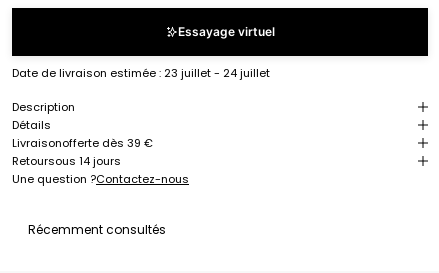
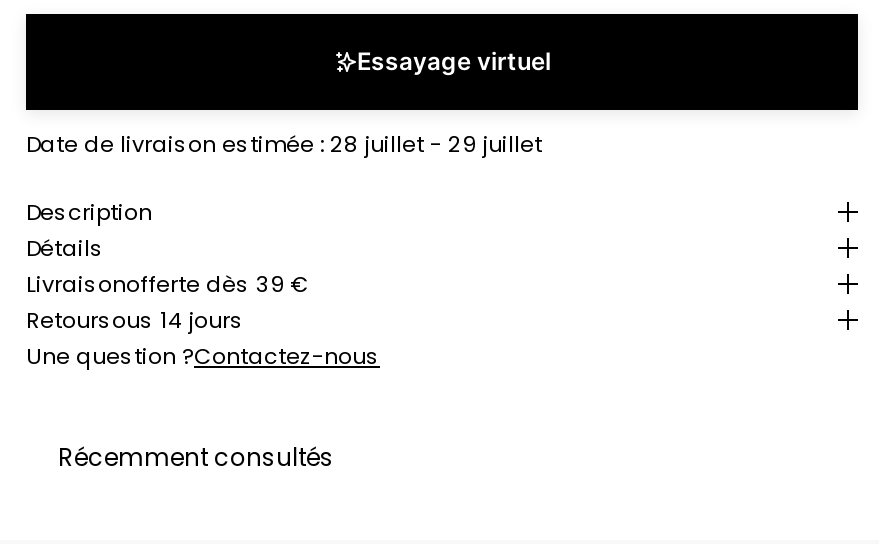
- Date de livraison estimée : 23 juillet - 24 juillet
+ Date de livraison estimée : 28 juillet - 29 juillet
